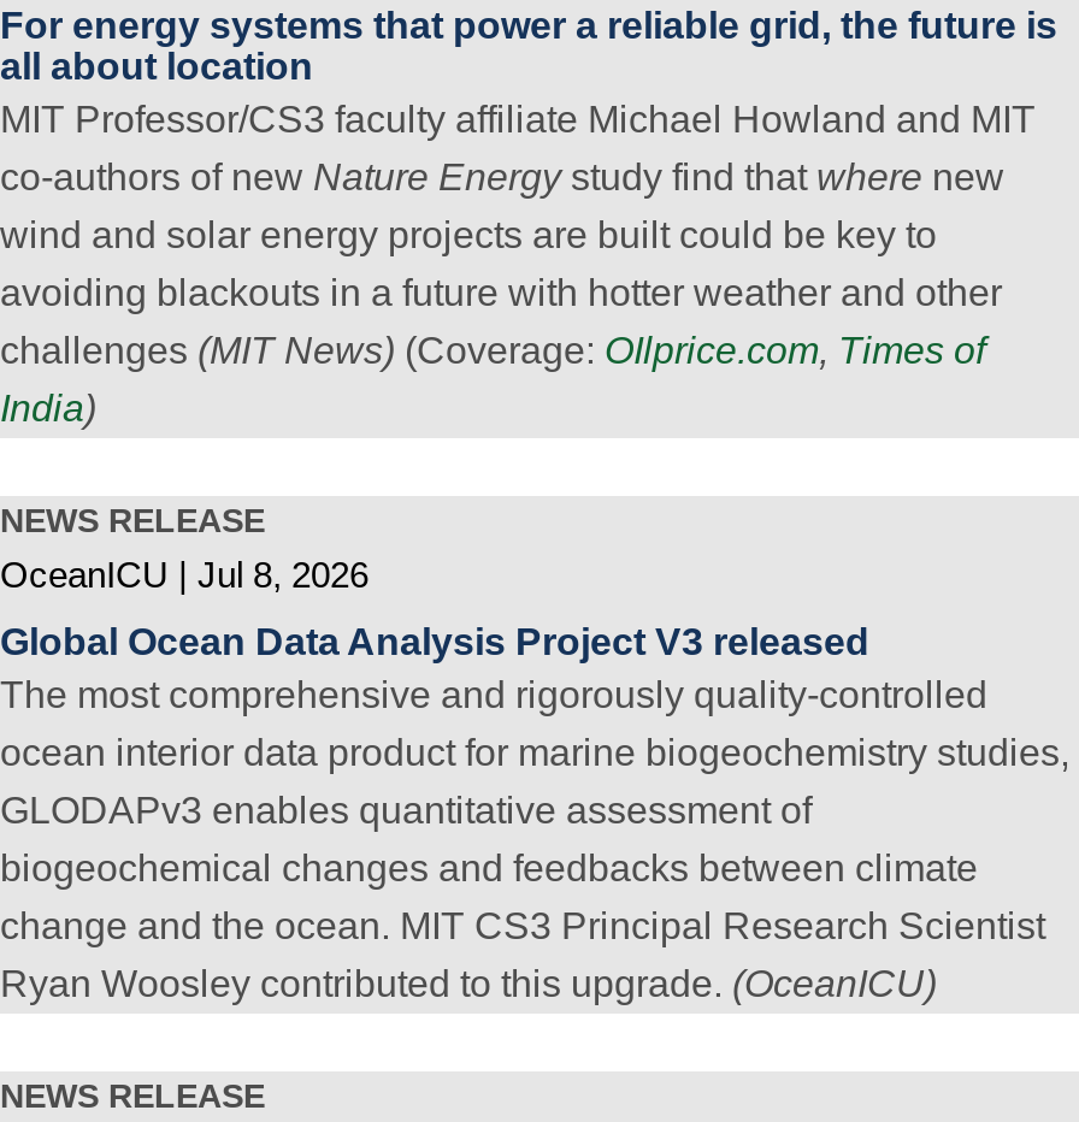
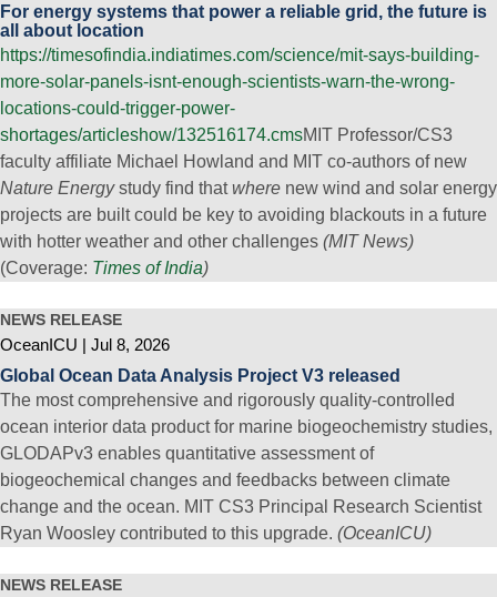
- MIT Professor/CS3 faculty affiliate Michael Howland and MIT
- co-authors of new Nature Energy study find that where new
- wind and solar energy projects are built could be key to
- avoiding blackouts in a future with hotter weather and other
- challenges (MIT News) (Coverage: OIlprice.com, Times of
- India)
+ https://timesofindia.indiatimes.com/science/mit-says-building-
+ more-solar-panels-isnt-enough-scientists-warn-the-wrong-
+ locations-could-trigger-power-
+ shortages/articleshow/132516174.cmsMIT Professor/CS3
+ faculty affiliate Michael Howland and MIT co-authors of new
+ Nature Energy study find that where new wind and solar energy
+ projects are built could be key to avoiding blackouts in a future
+ with hotter weather and other challenges (MIT News)
+ (Coverage: Times of India)
